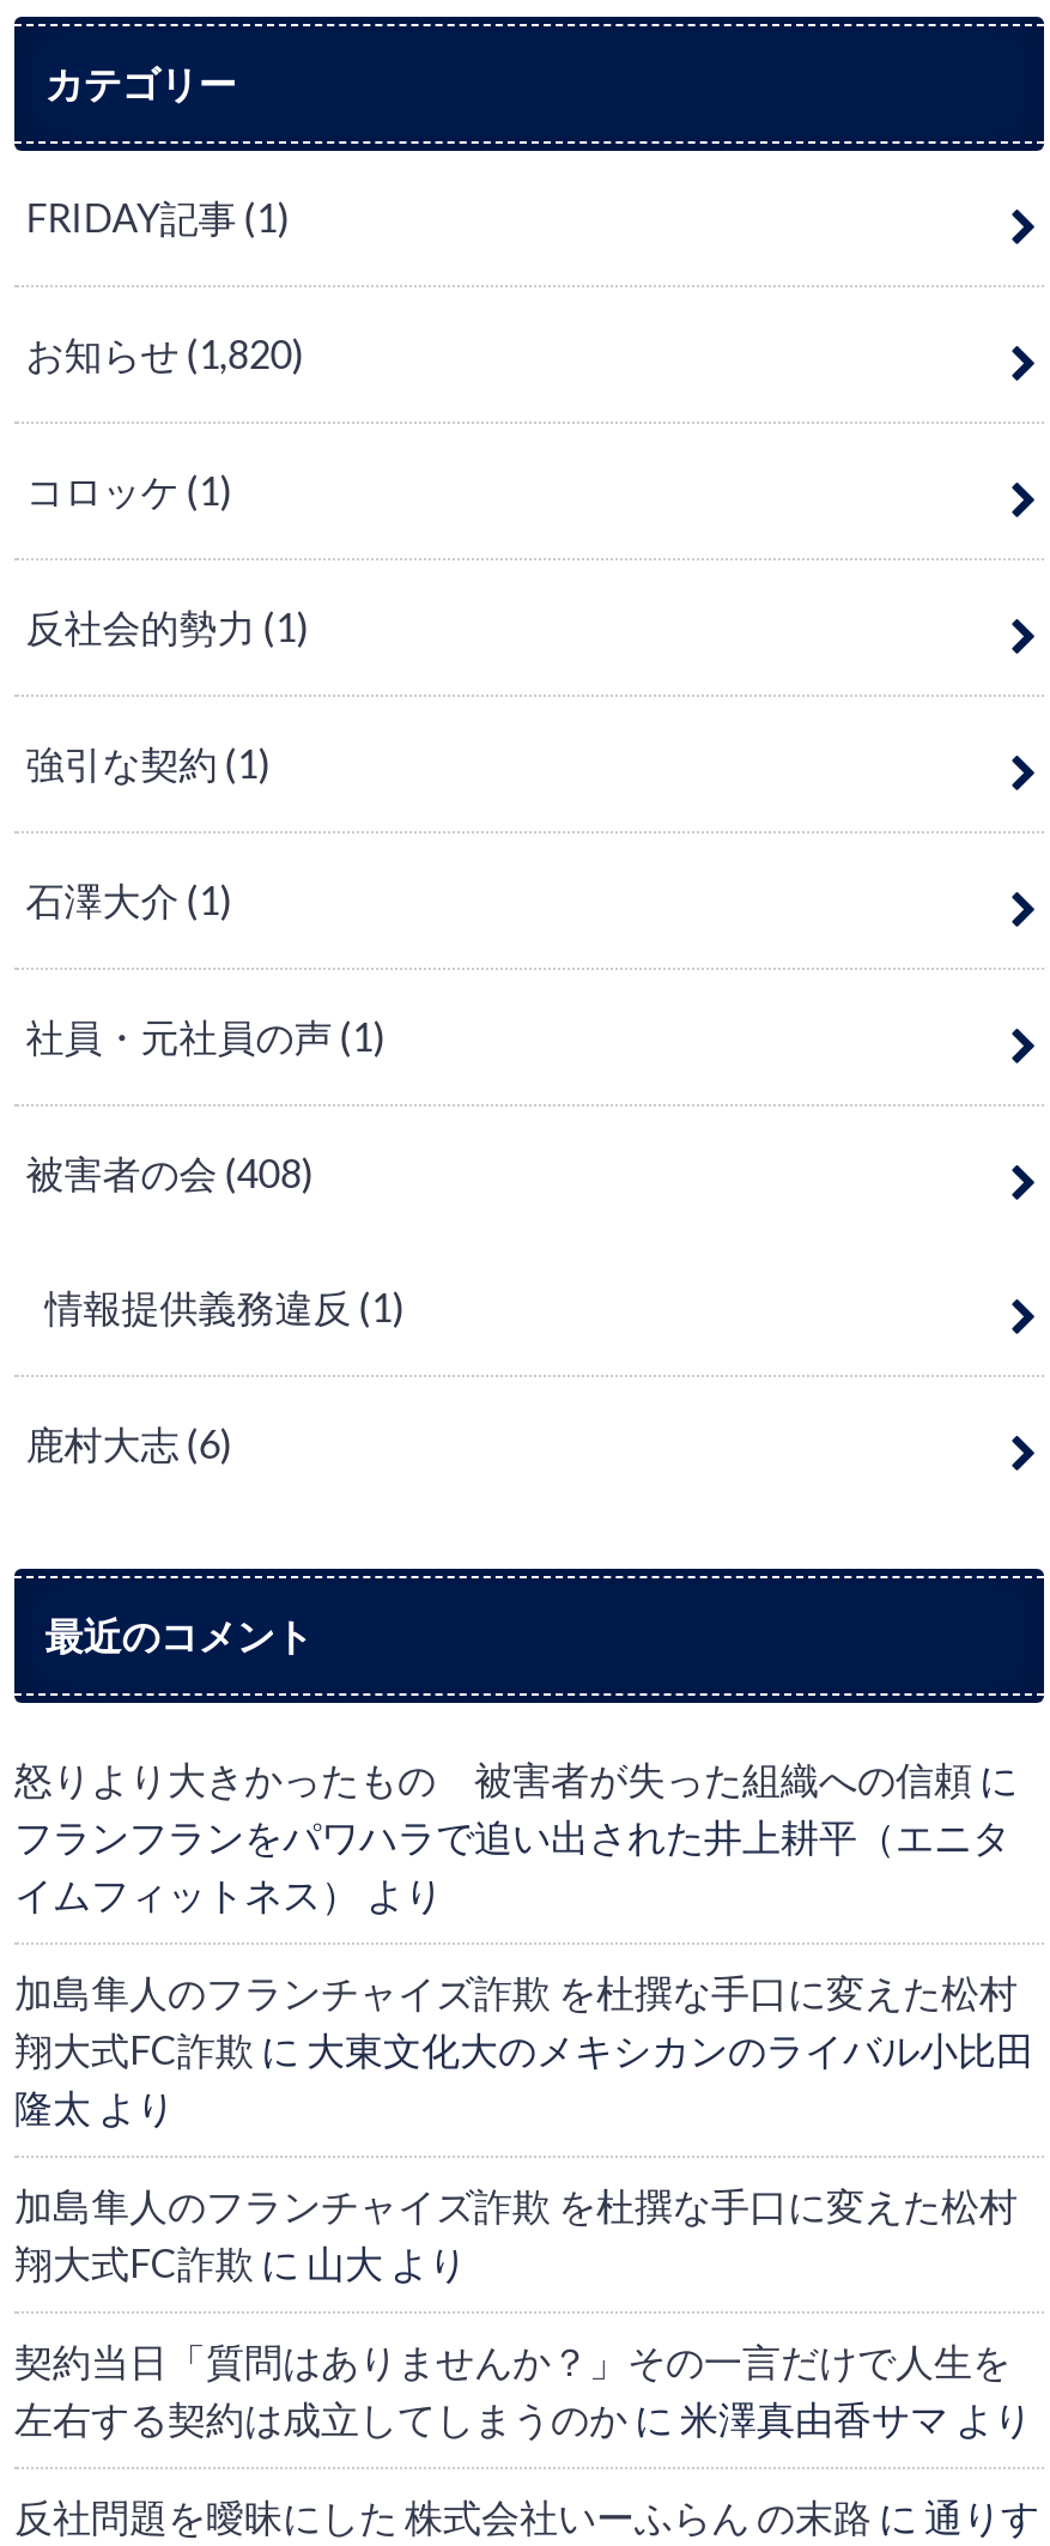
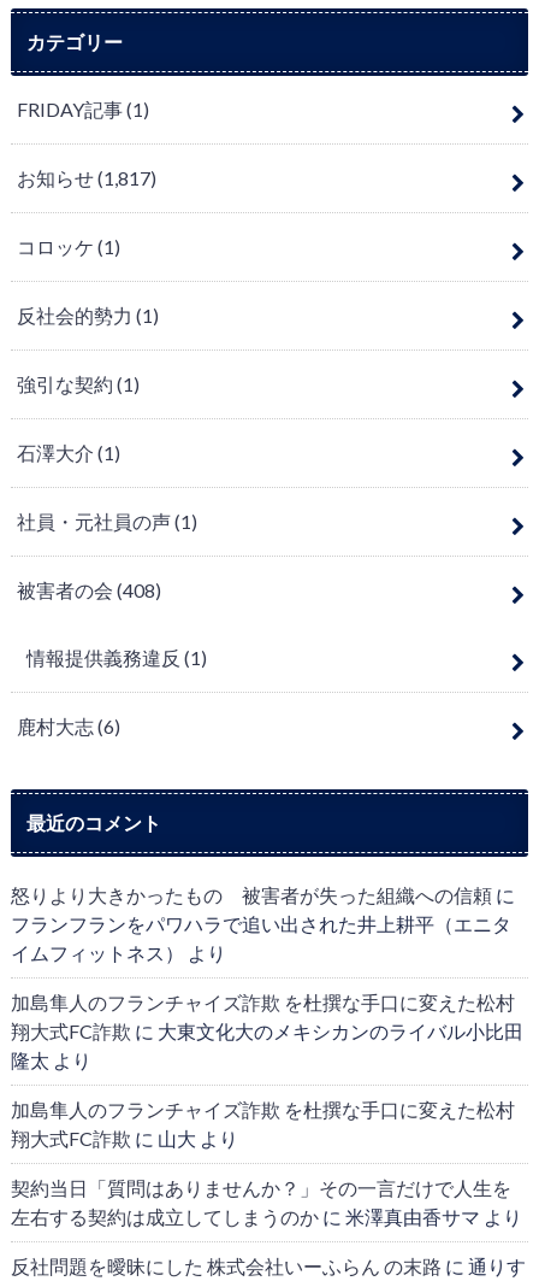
- お知らせ(1,820)
+ お知らせ(1,817)
